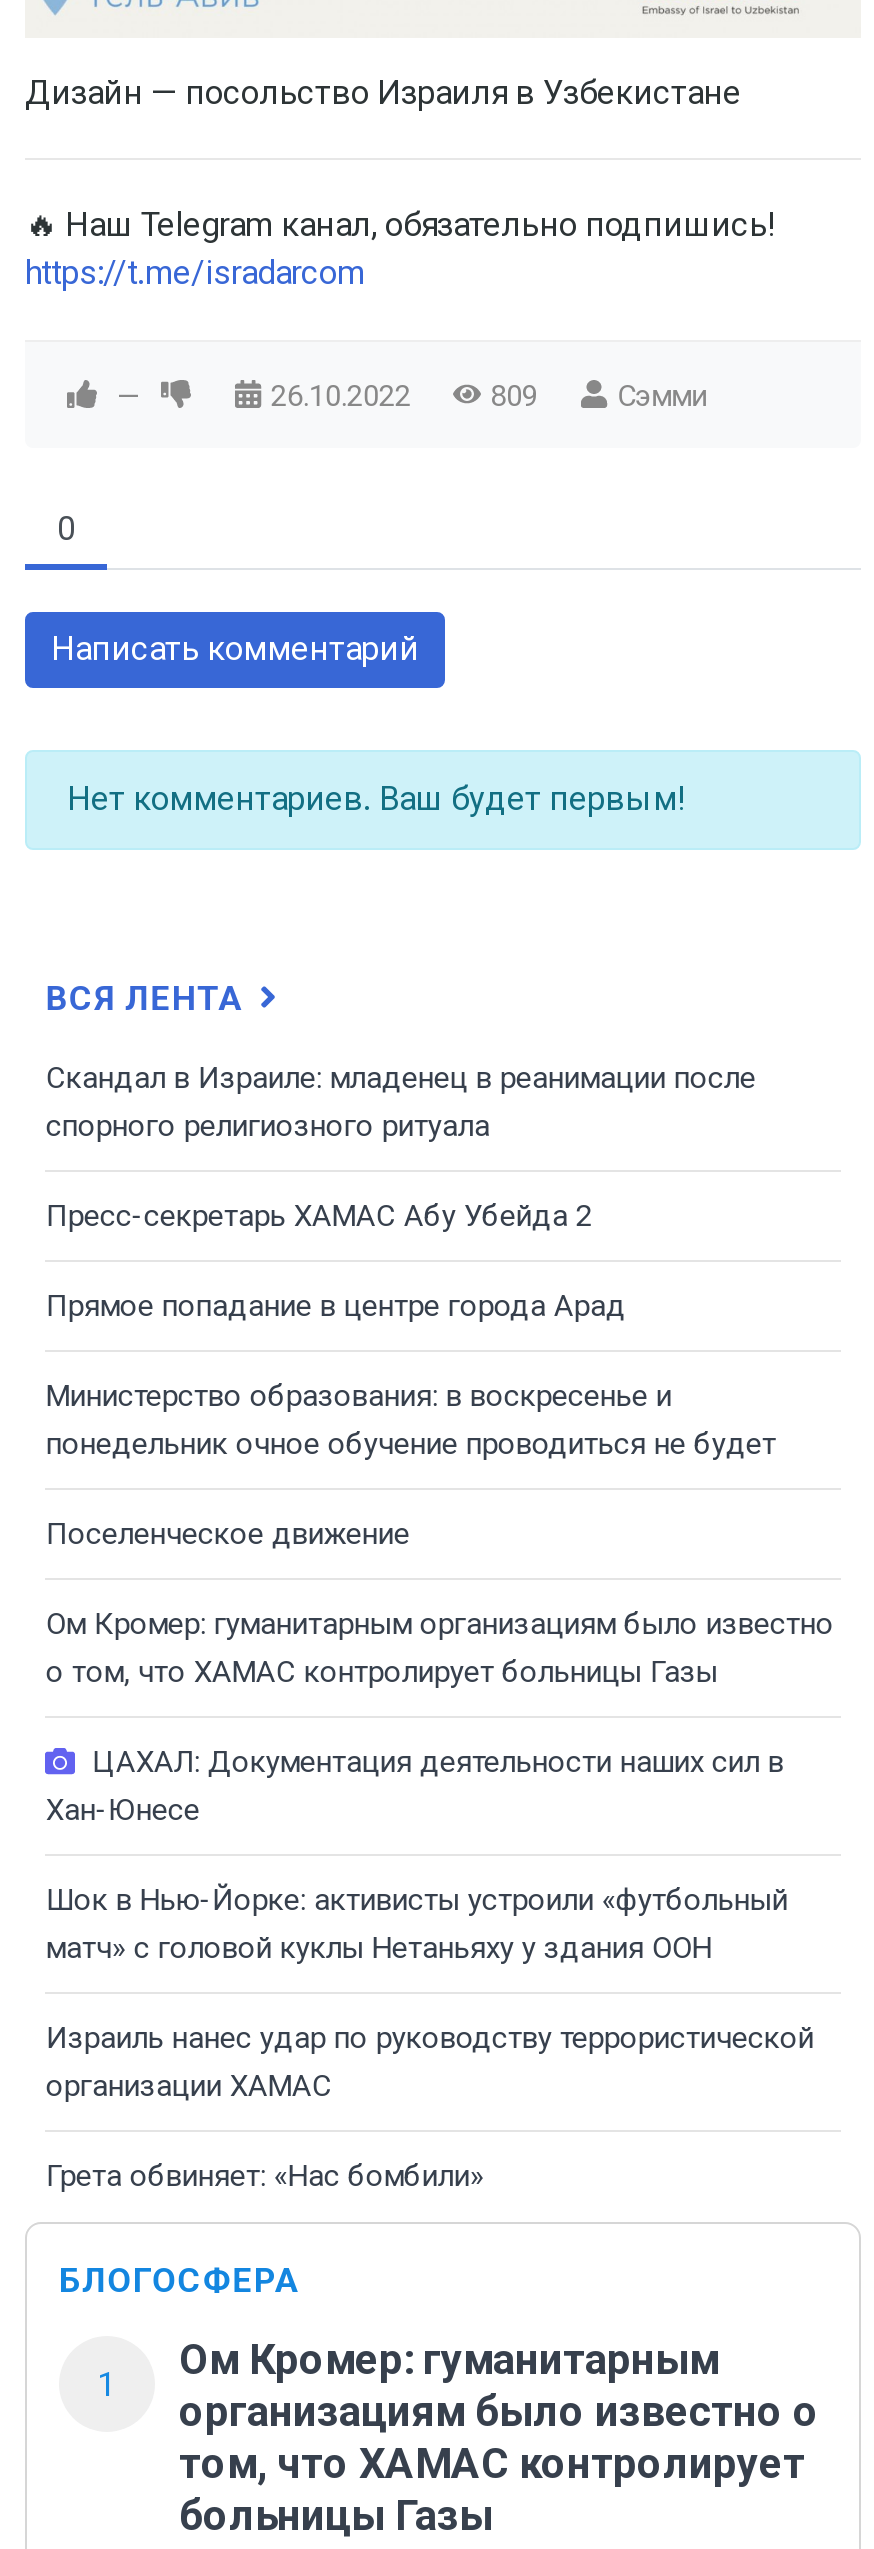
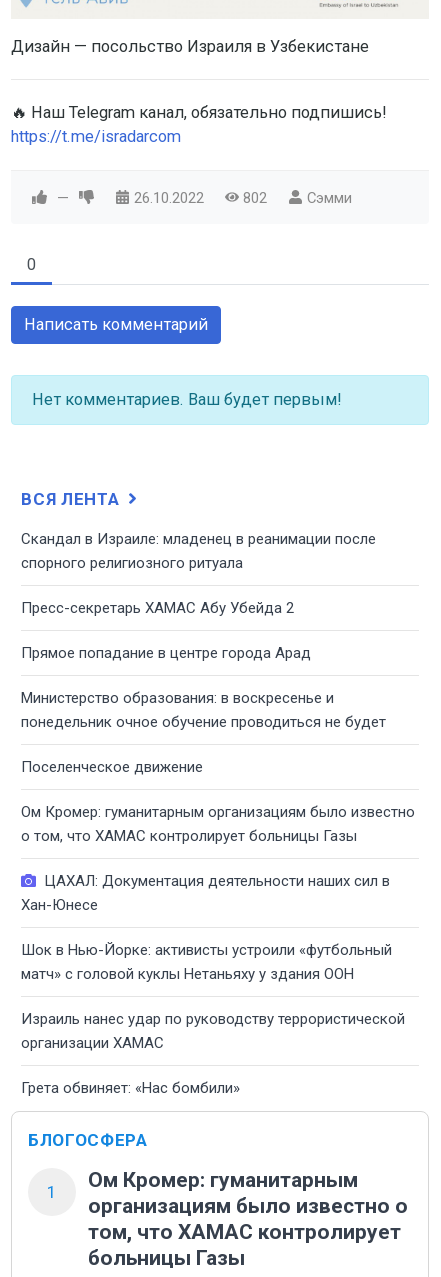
- 26.10.2022 809
+ 26.10.2022 802
